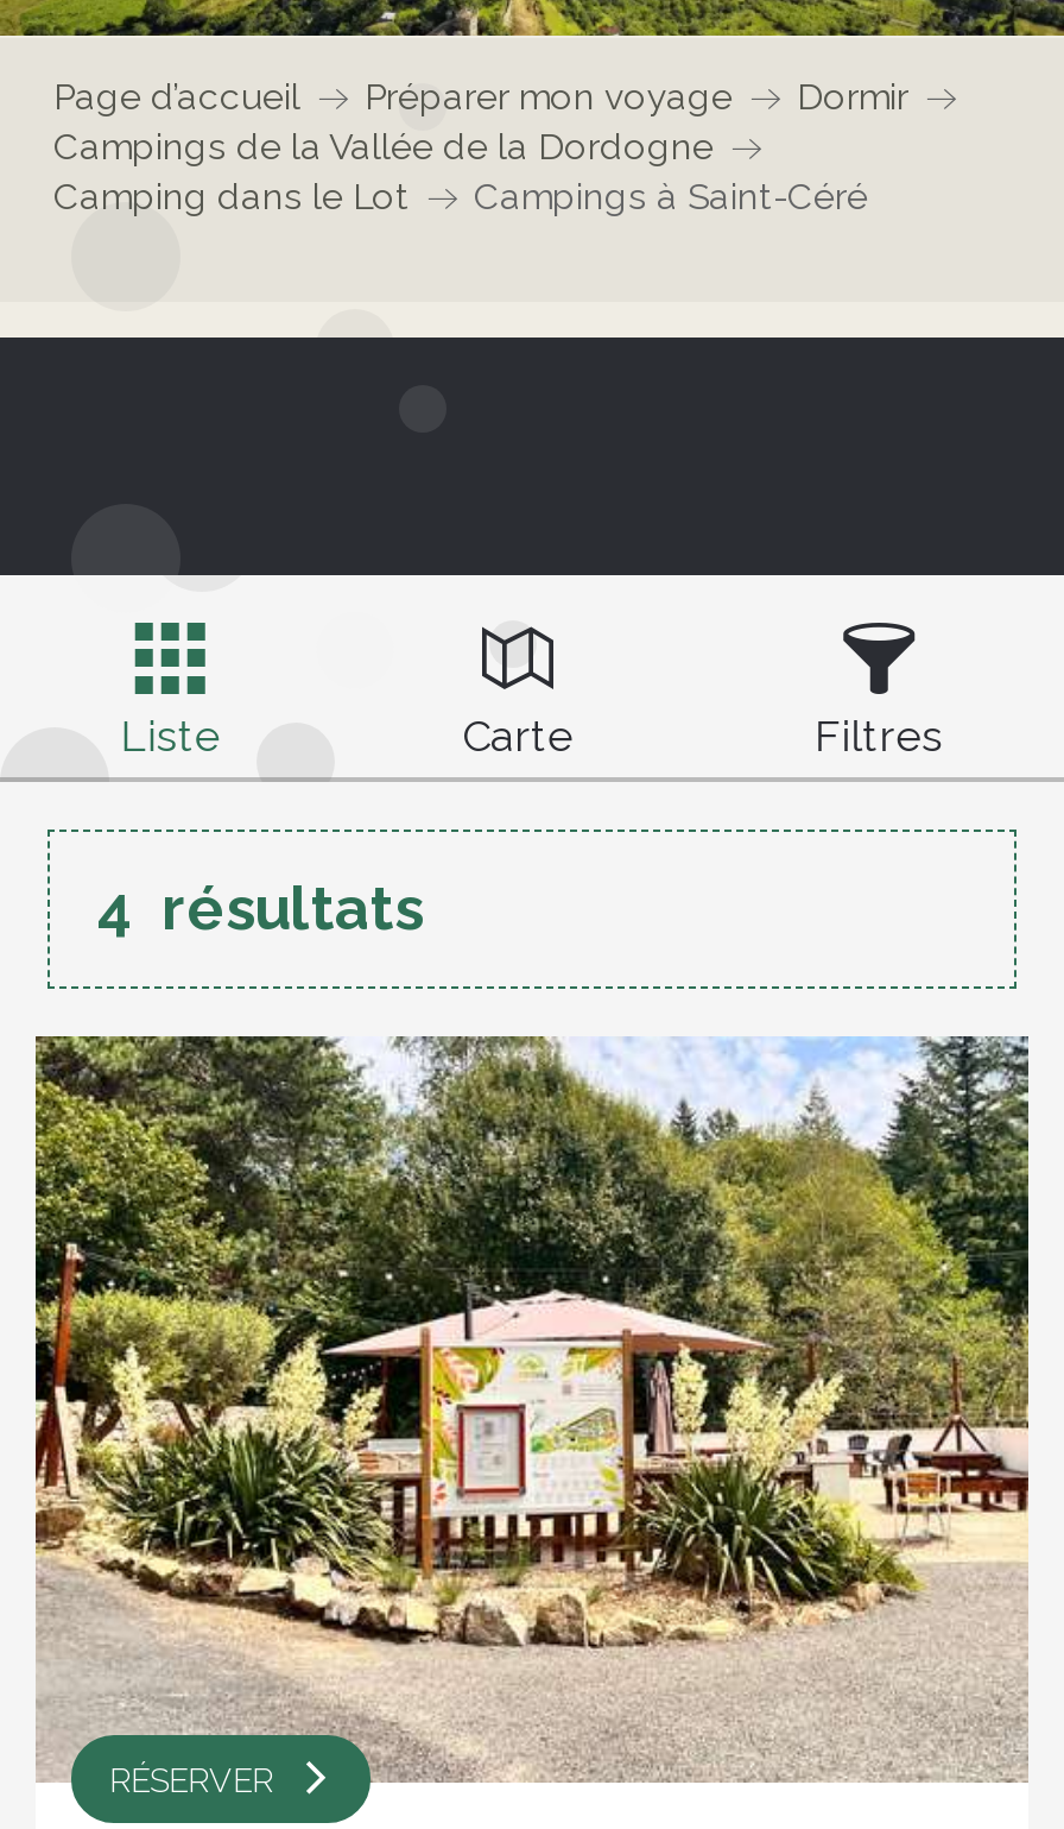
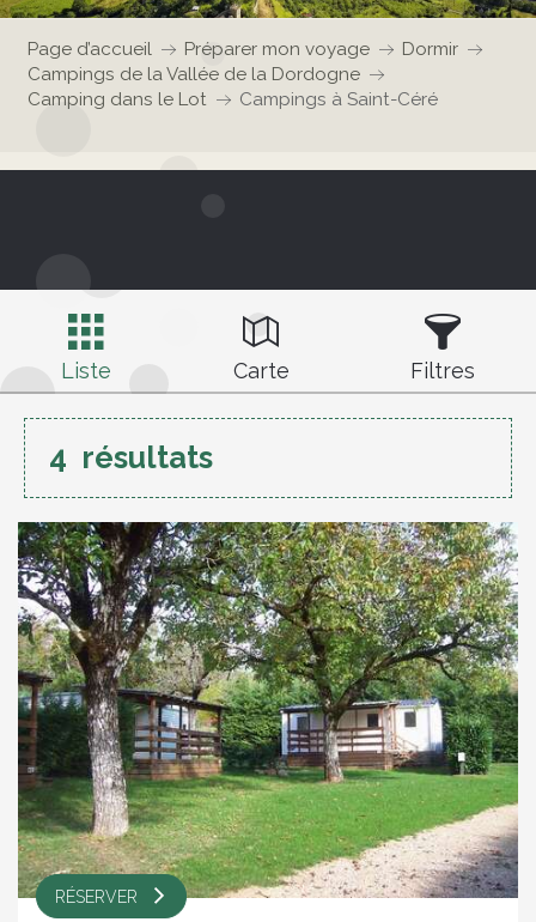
- [image]
+ [image]
